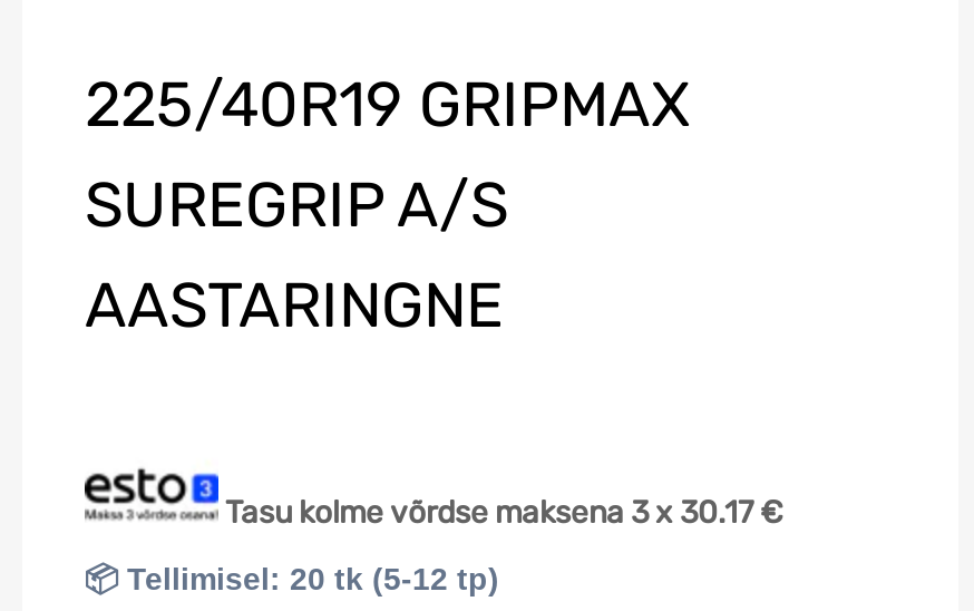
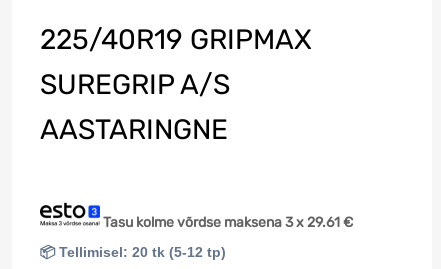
- Tasu kolme võrdse maksena 3 x 30.17 €
+ Tasu kolme võrdse maksena 3 x 29.61 €
